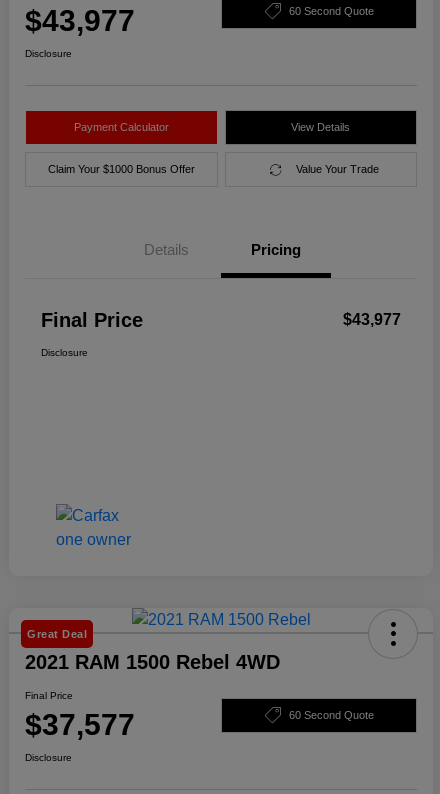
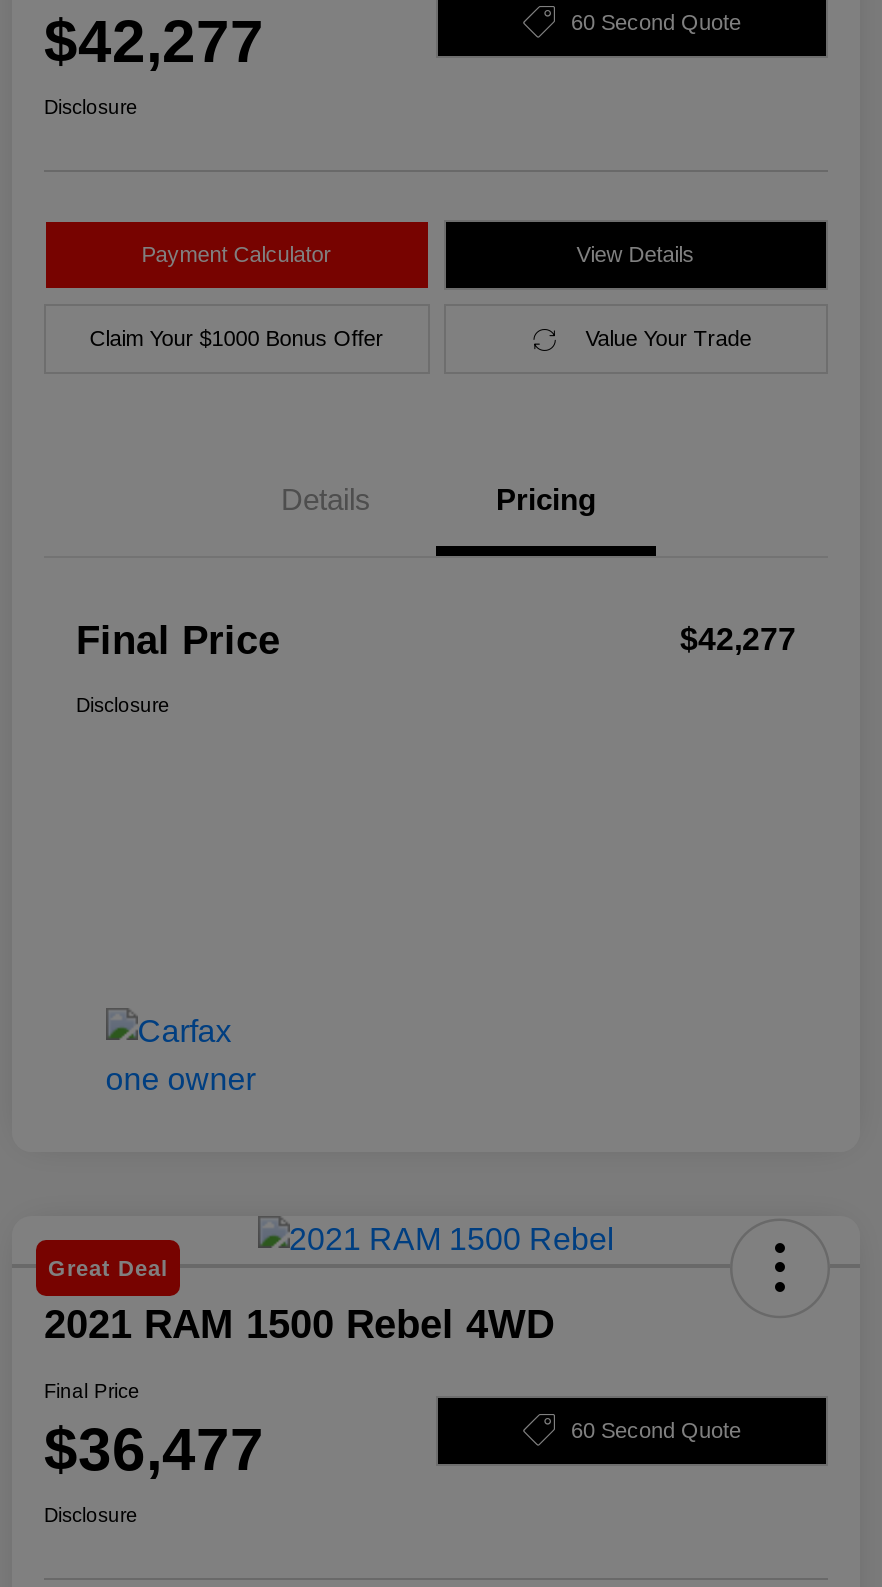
- $43,977
+ $42,277

- $43,977
+ $42,277

- $37,577
+ $36,477
